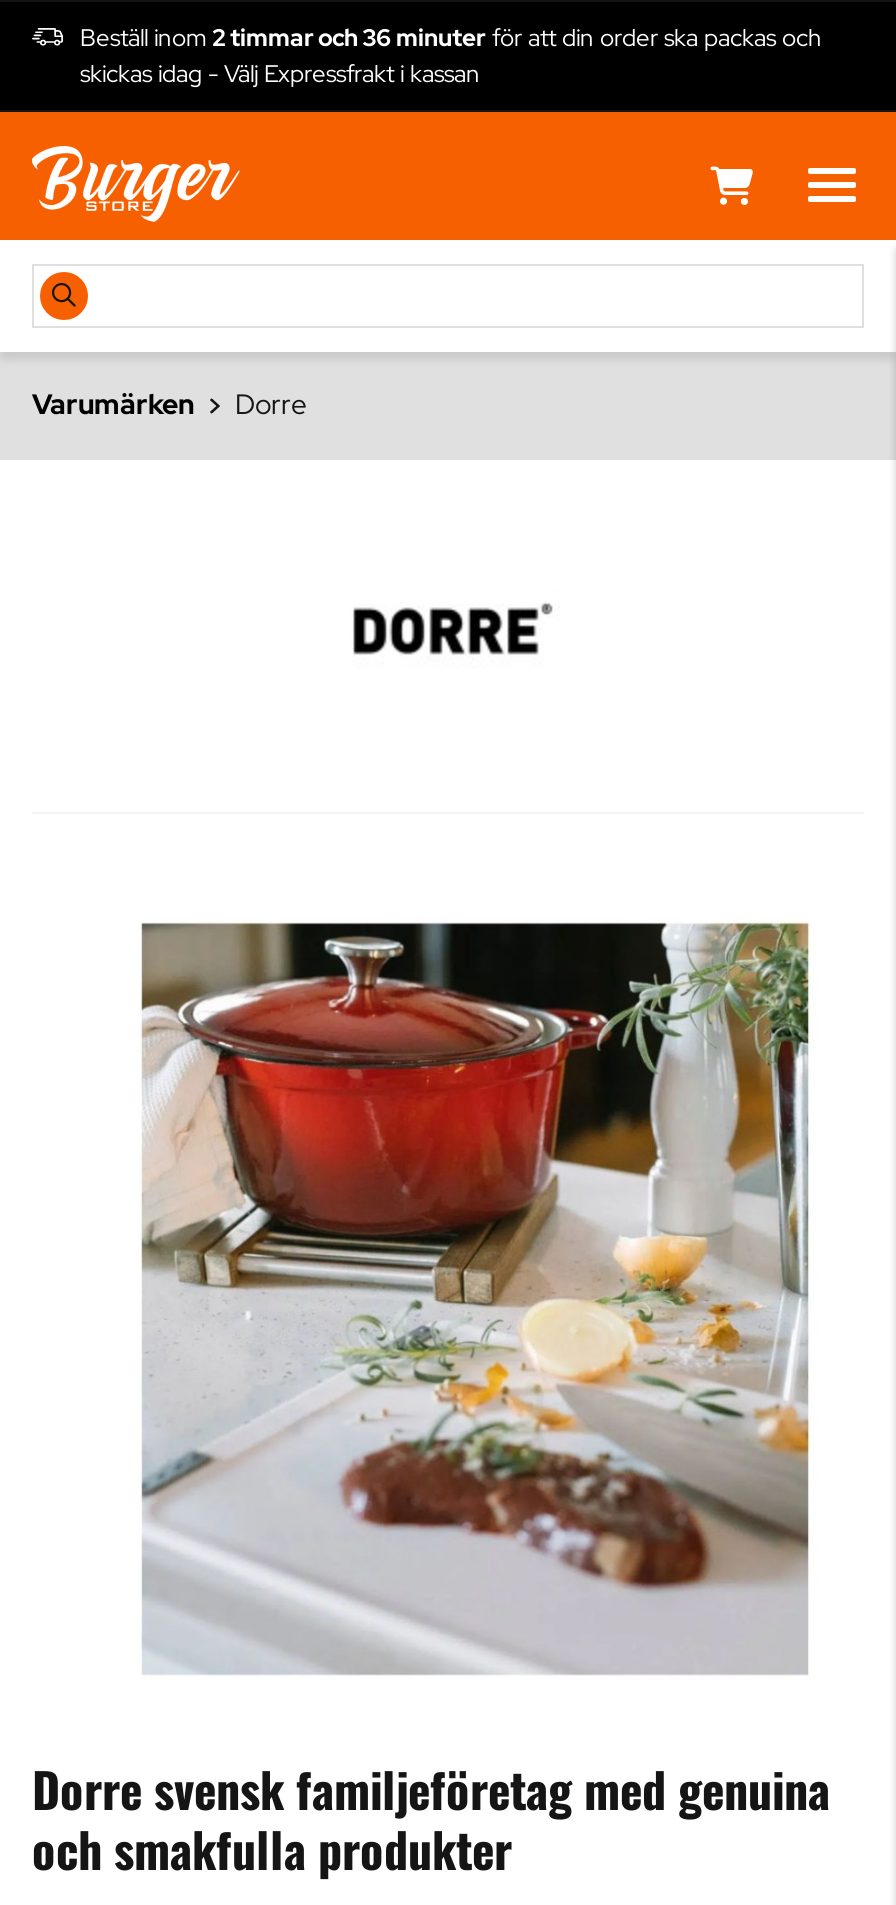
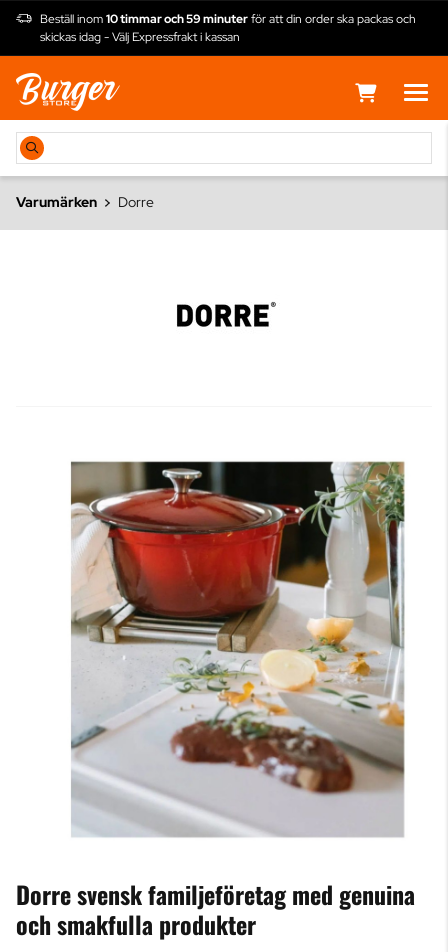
- Beställ inom 2 timmar och 36 minuter för att din order ska packas och
+ Beställ inom 10 timmar och 59 minuter för att din order ska packas och
